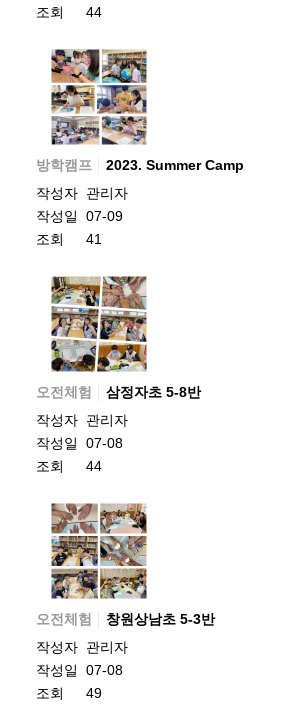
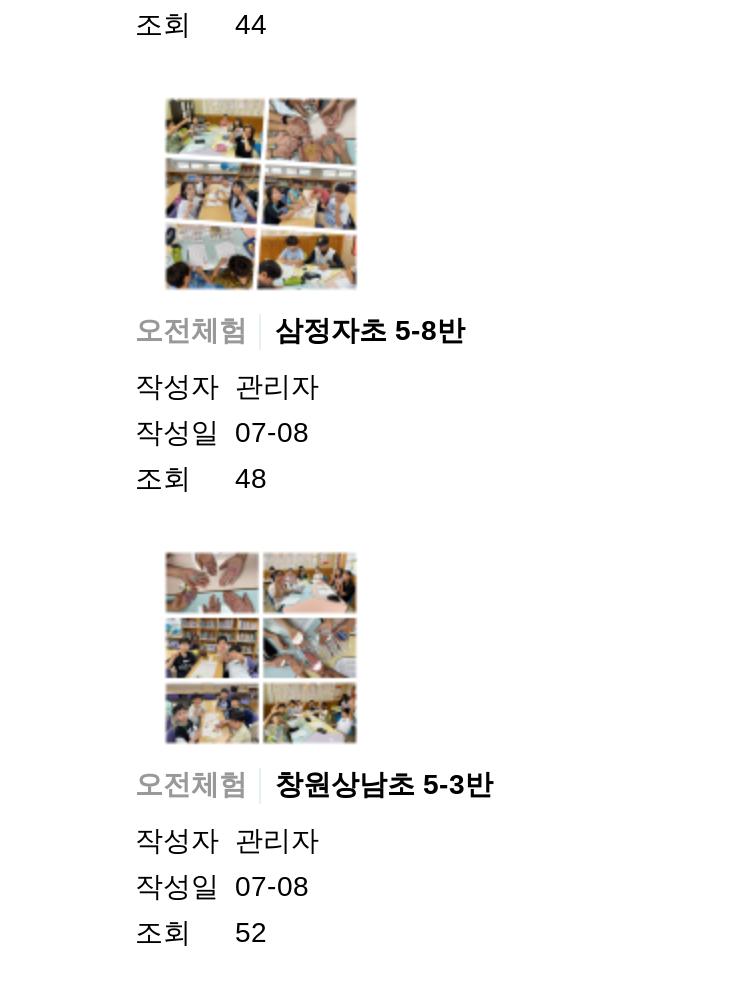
- [image]
- 방학캠프
- 2023. Summer Camp
- 작성자 관리자
- 작성일 07-09
- 조회
- 41

- 조회 44
+ 조회 48

- 조회 49
+ 조회 52
